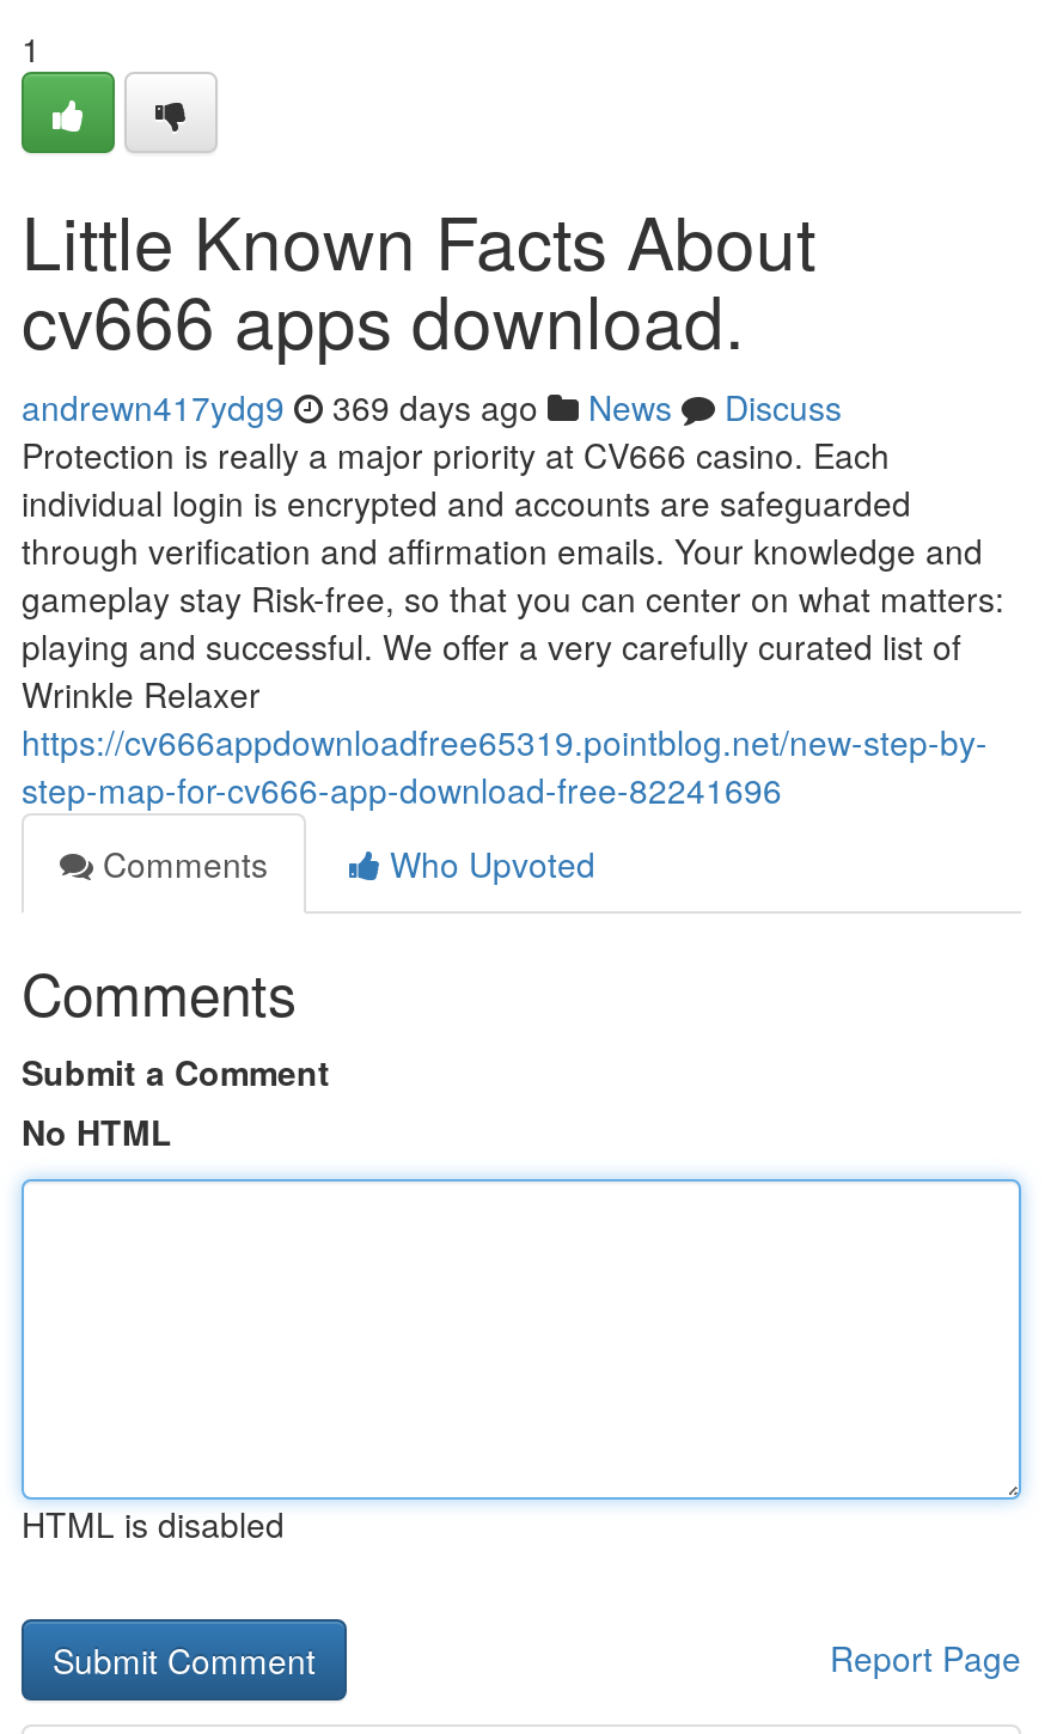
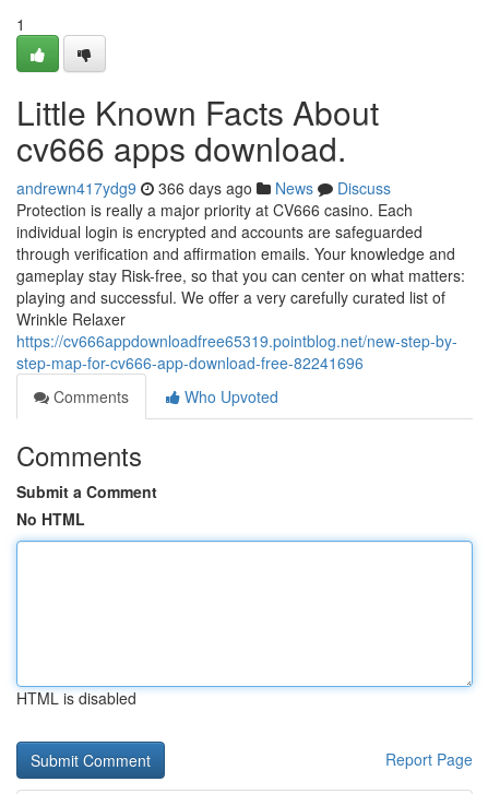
- andrewn417ydg9 369 days ago News Discuss
+ andrewn417ydg9 366 days ago News Discuss
